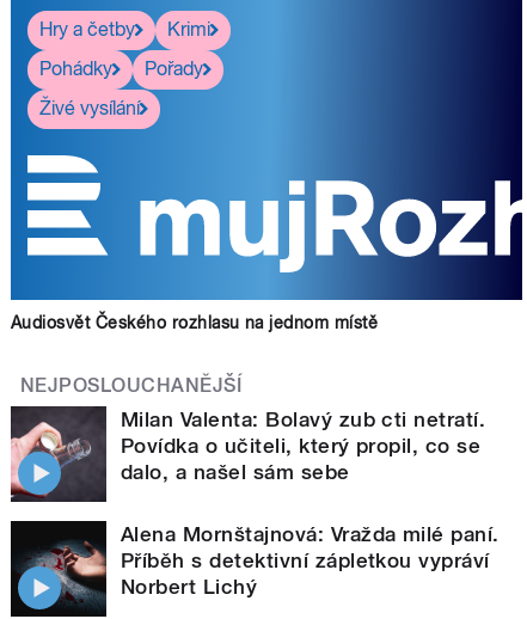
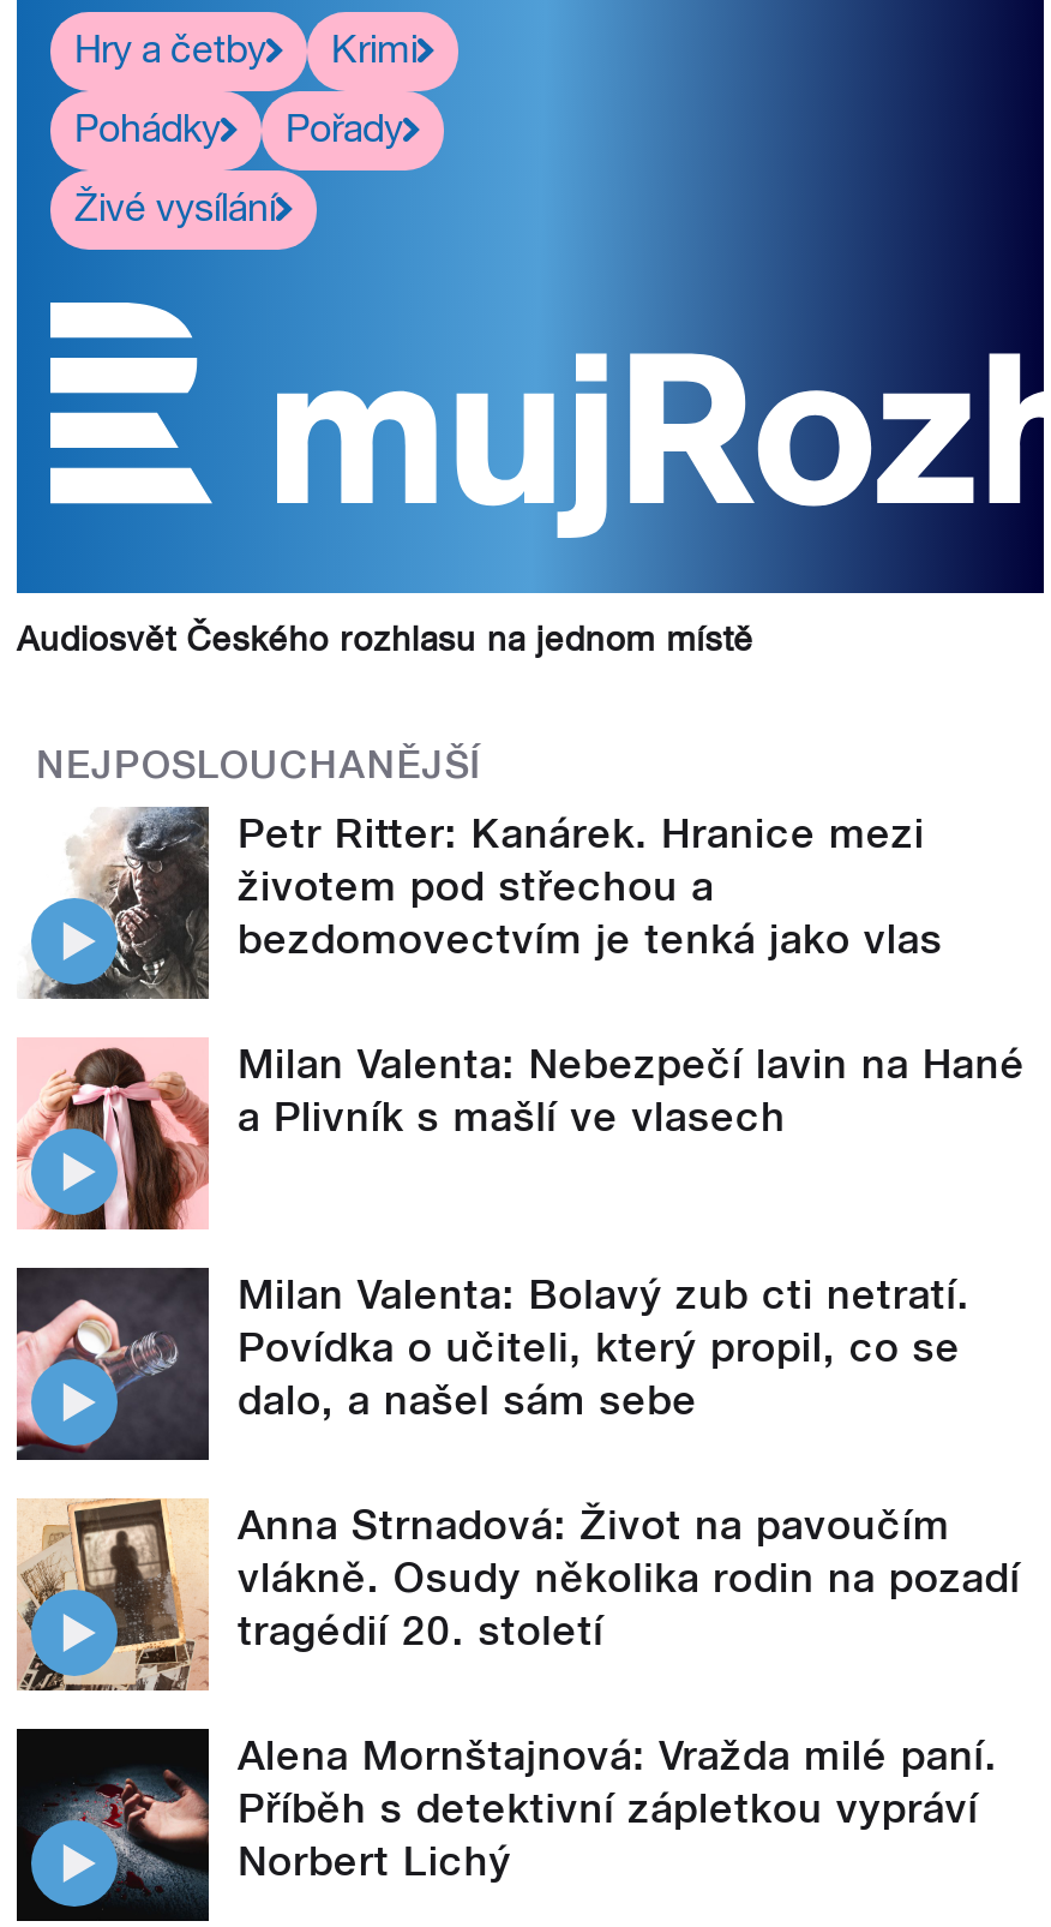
+ [image]
+ Petr Ritter: Kanárek. Hranice mezi
+ životem pod střechou a
+ bezdomovectvím je tenká jako vlas
+ Milan Valenta: Nebezpečí lavin na Hané
+ a Plivník s mašlí ve vlasech

+ [image]

+ [image]
+ Anna Strnadová: Život na pavoučím
+ vlákně. Osudy několika rodin na pozadí
+ tragédií 20. století
